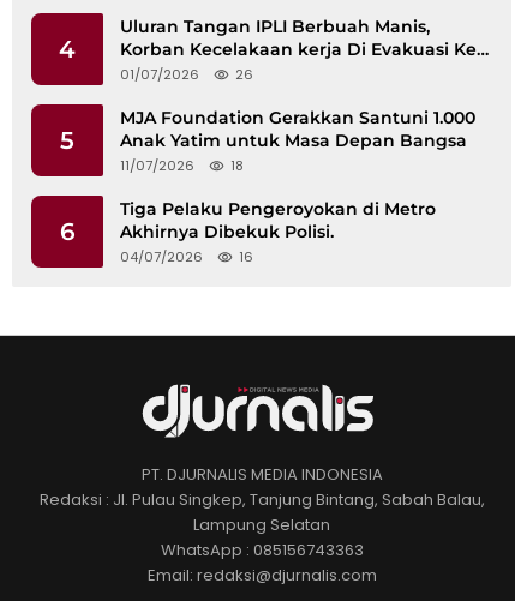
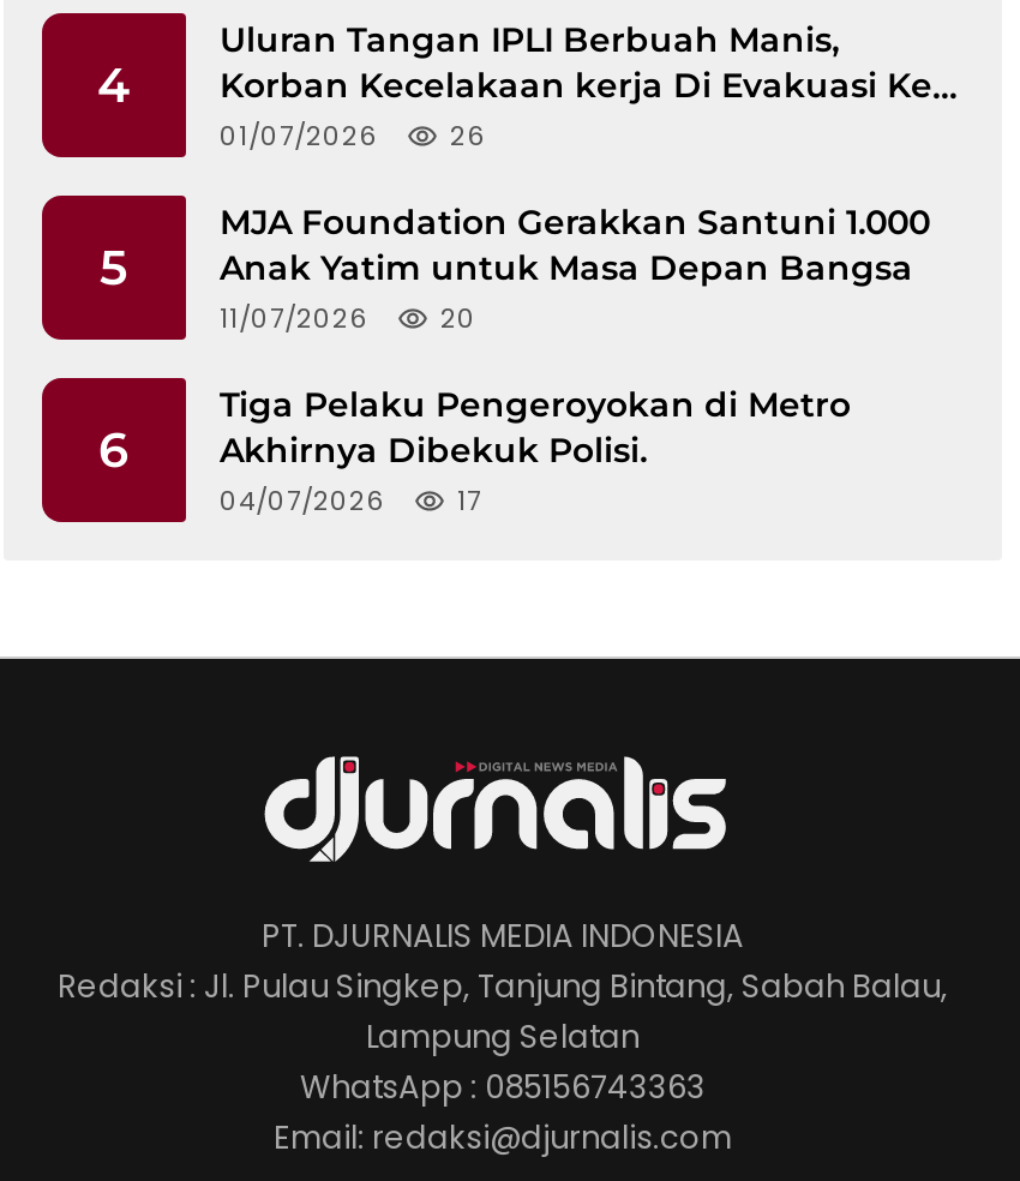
- 11/07/2026 18
+ 11/07/2026 20

- 04/07/2026 16
+ 04/07/2026 17
